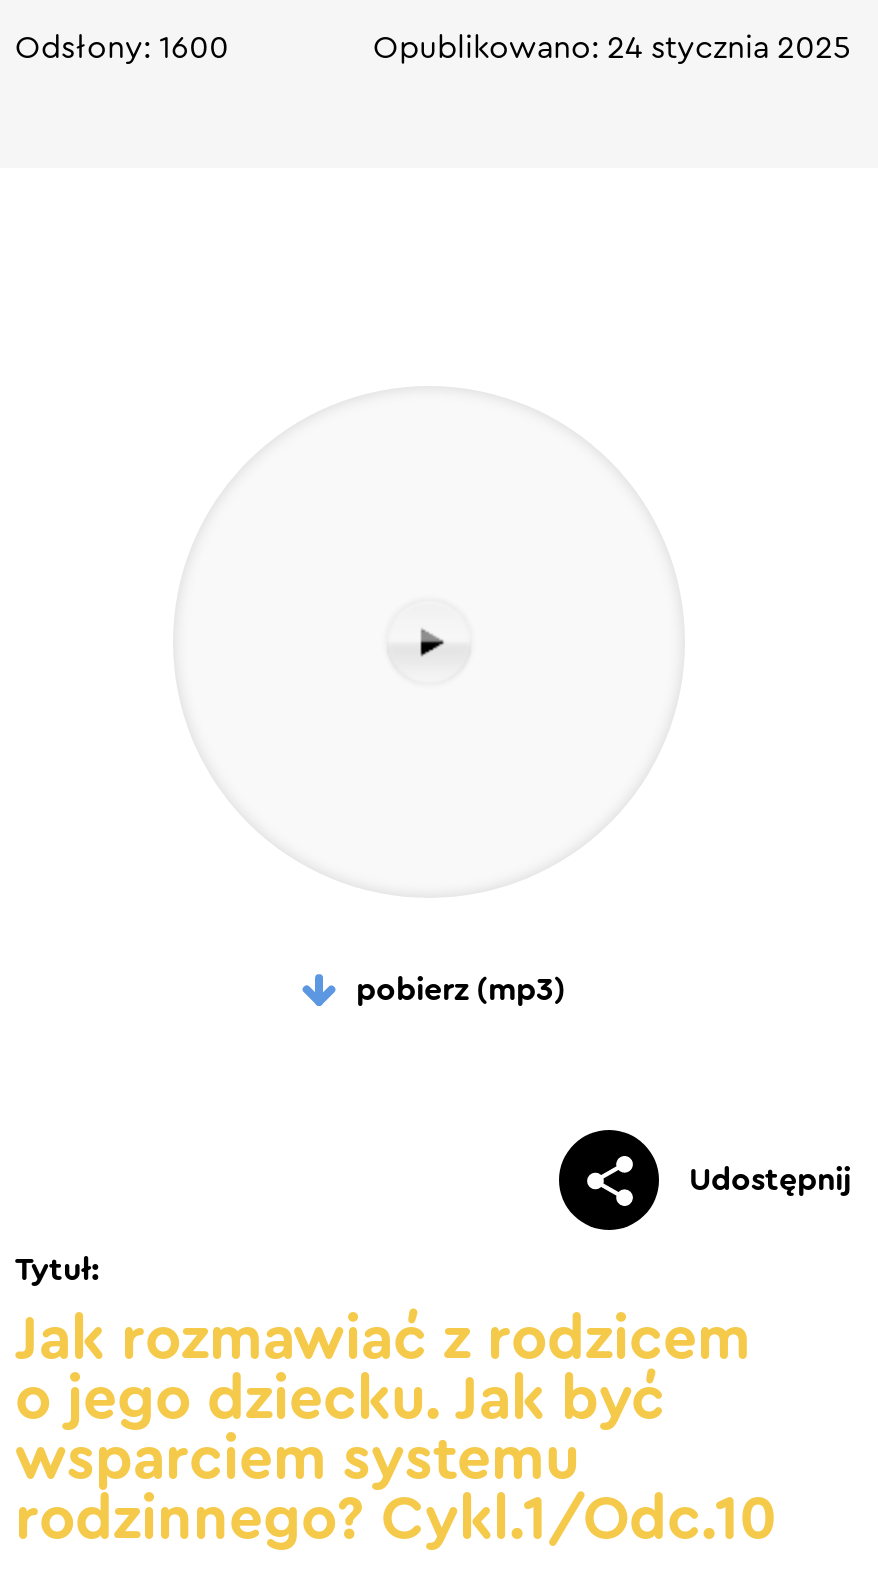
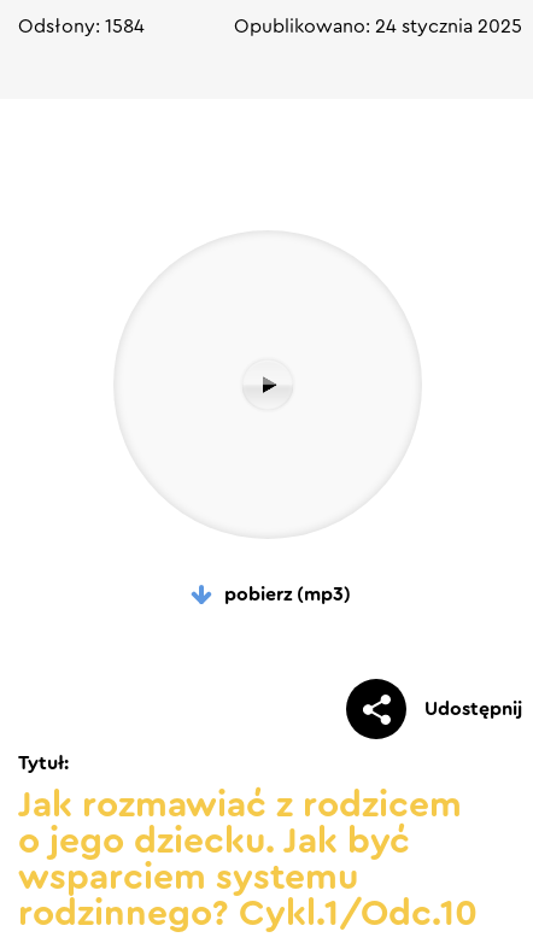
- Odsłony: 1600
+ Odsłony: 1584
